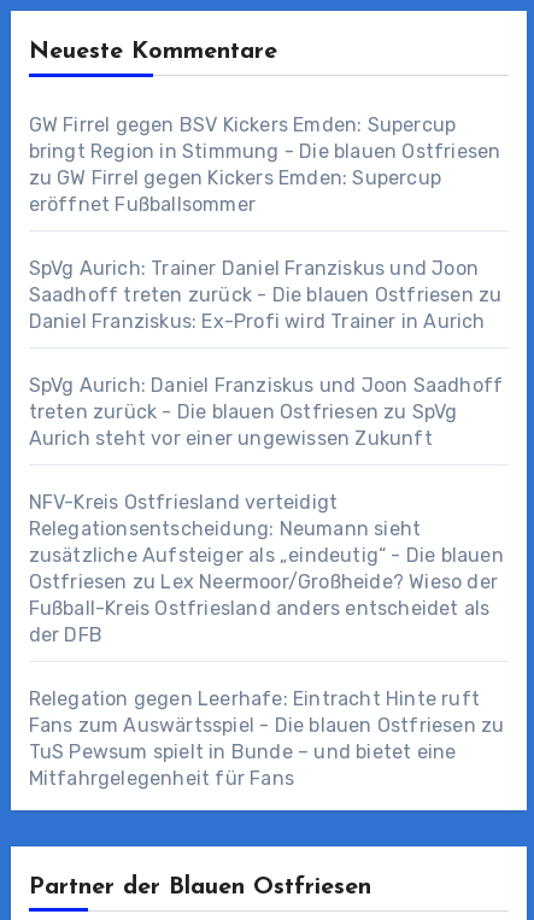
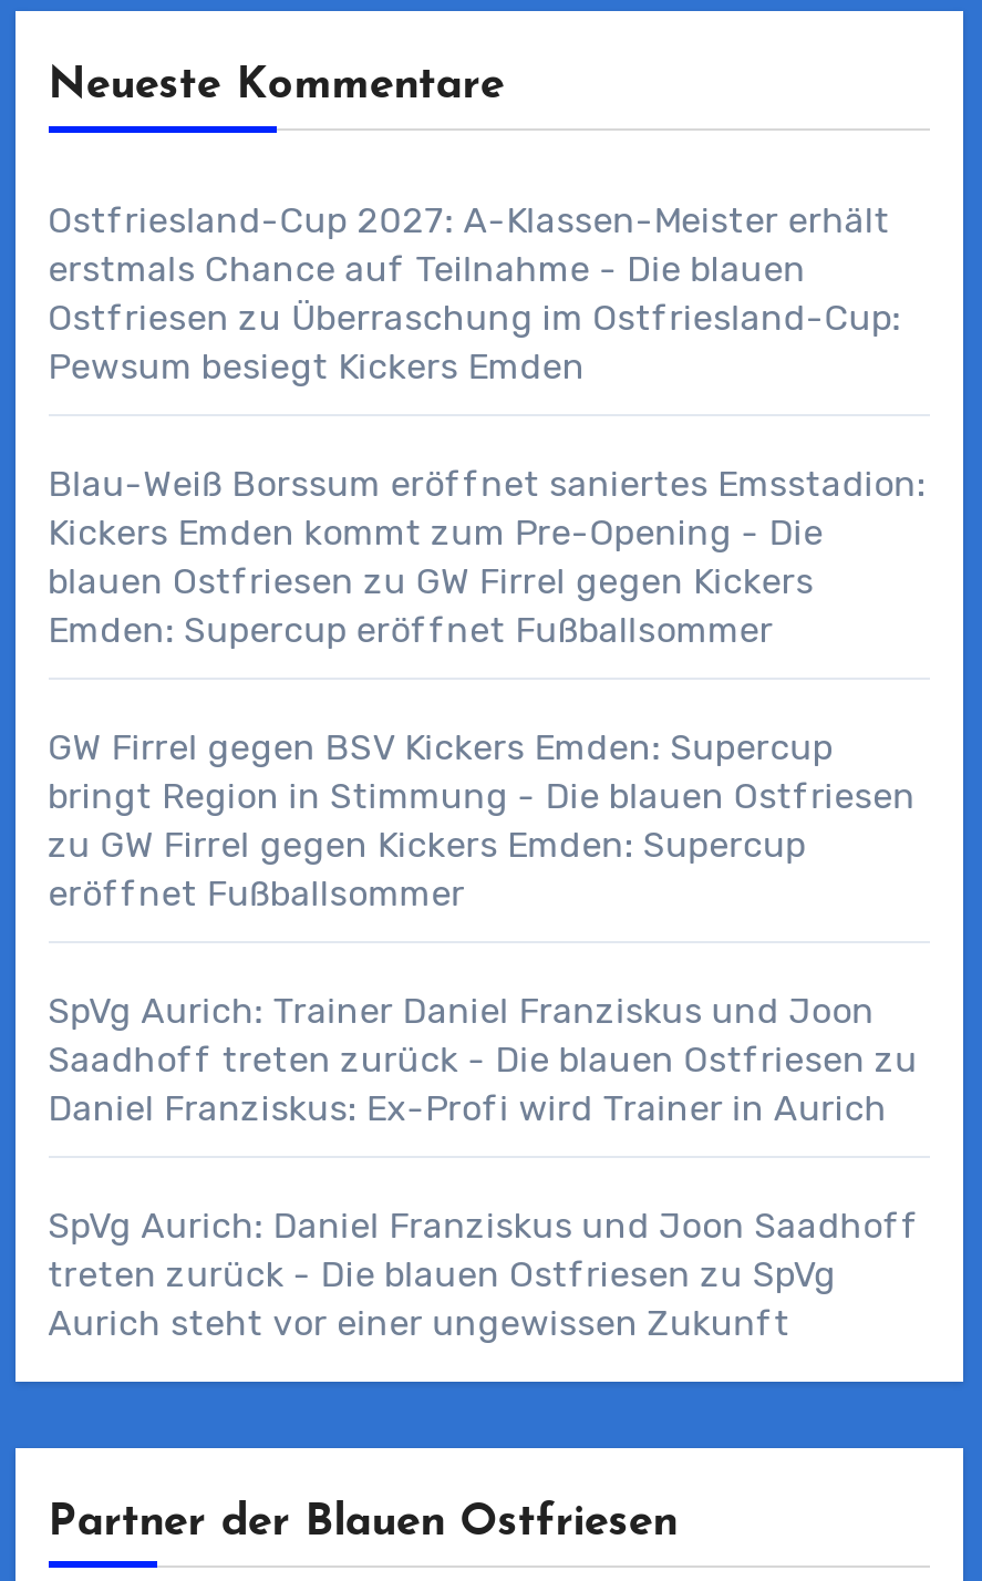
+ Ostfriesland-Cup 2027: A-Klassen-Meister erhält
+ erstmals Chance auf Teilnahme - Die blauen
+ Ostfriesen zu Überraschung im Ostfriesland-Cup:
+ Pewsum besiegt Kickers Emden
+ Blau-Weiß Borssum eröffnet saniertes Emsstadion:
+ Kickers Emden kommt zum Pre-Opening - Die
+ blauen Ostfriesen zu GW Firrel gegen Kickers
+ Emden: Supercup eröffnet Fußballsommer

moved down: GW Firrel gegen BSV Kickers Emden: Supercup | bringt Region in Stimmung - Die blauen Ostfriesen | zu GW Firrel gegen Kickers Emden: Supercup | ... | treten zurück - Die blauen Ostfriesen zu SpVg | Aurich steht vor einer ungewissen Zukunft

- NFV-Kreis Ostfriesland verteidigt
- Relegationsentscheidung: Neumann sieht
- zusätzliche Aufsteiger als „eindeutig“ - Die blauen
- Ostfriesen zu Lex Neermoor/Großheide? Wieso der
- Fußball-Kreis Ostfriesland anders entscheidet als
- der DFB
- Relegation gegen Leerhafe: Eintracht Hinte ruft
- Fans zum Auswärtsspiel - Die blauen Ostfriesen zu
- TuS Pewsum spielt in Bunde – und bietet eine
- Mitfahrgelegenheit für Fans
